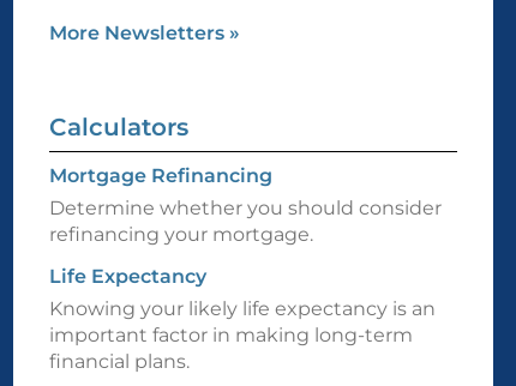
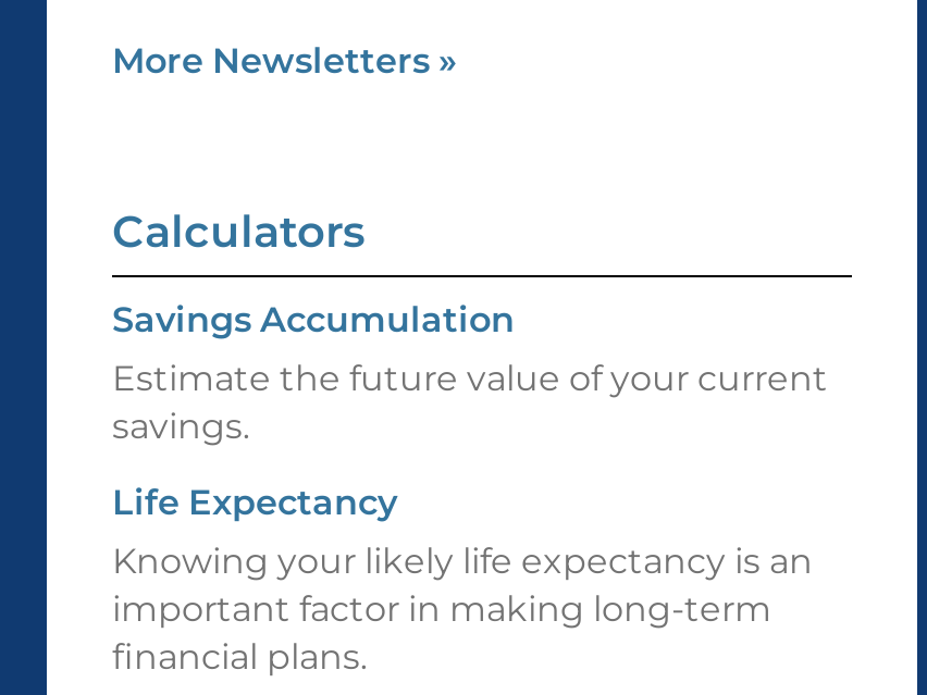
- Mortgage Refinancing
- Determine whether you should consider
- refinancing your mortgage.
+ Savings Accumulation
+ Estimate the future value of your current
+ savings.
